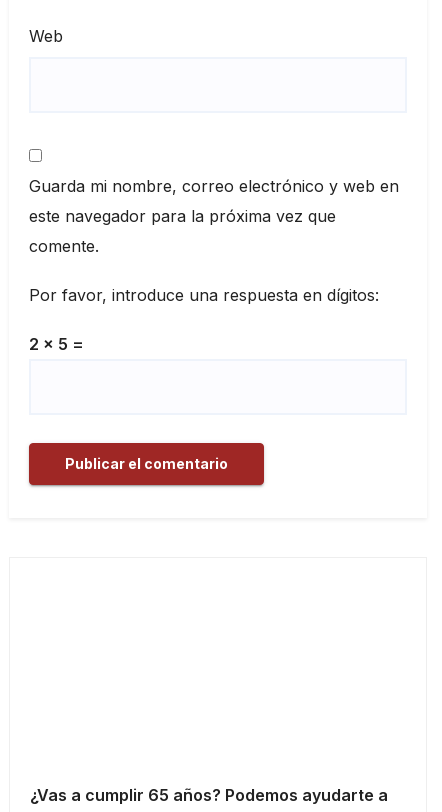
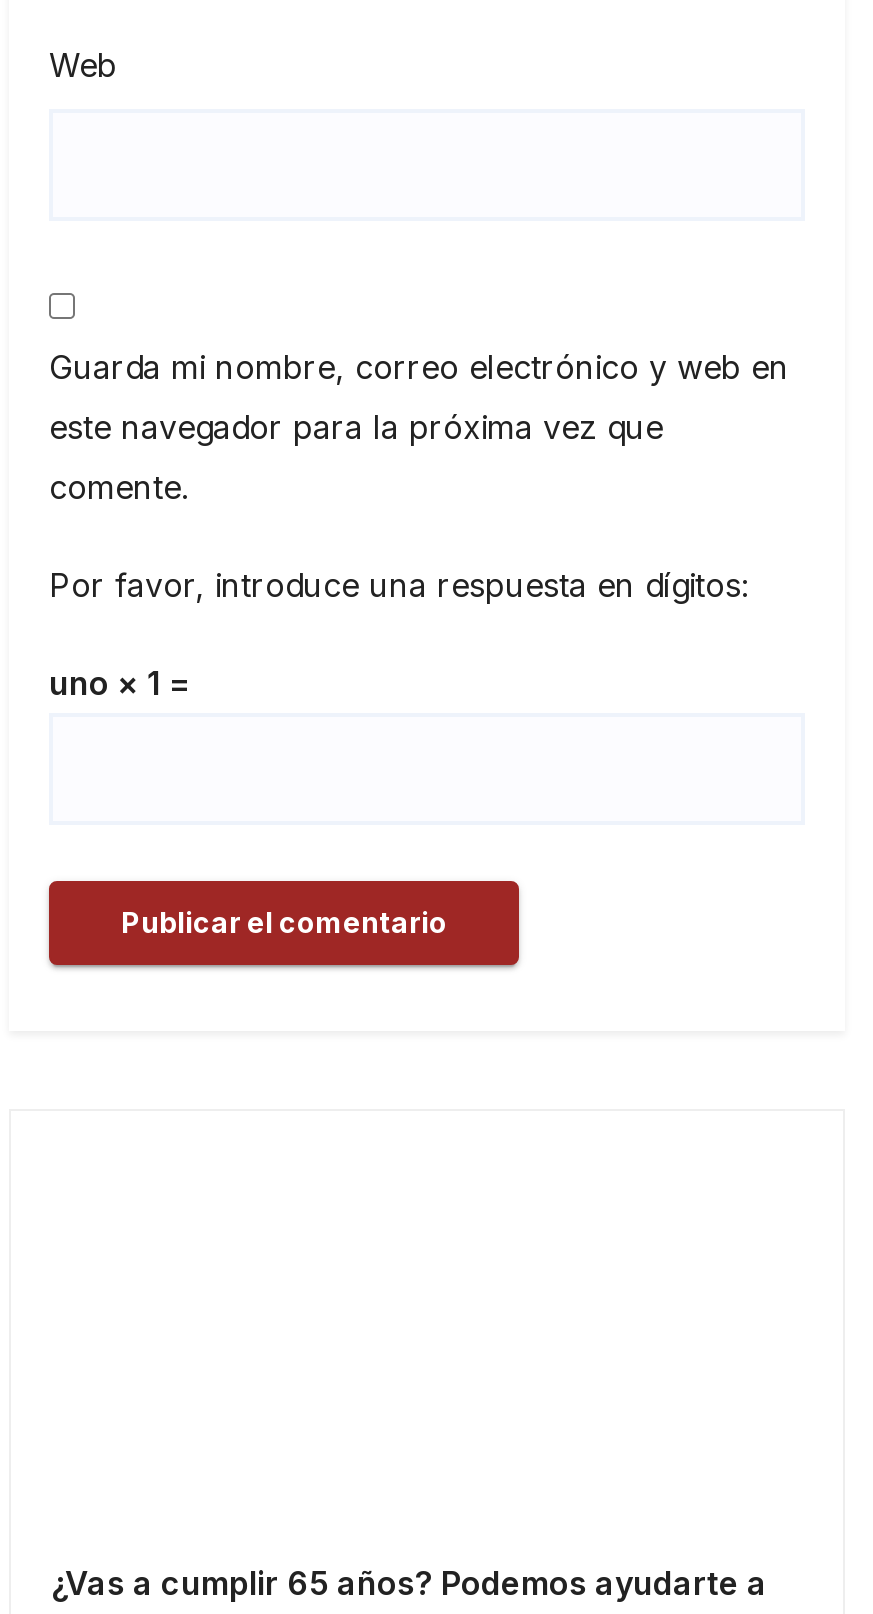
- 2 × 5 =
+ uno × 1 =
